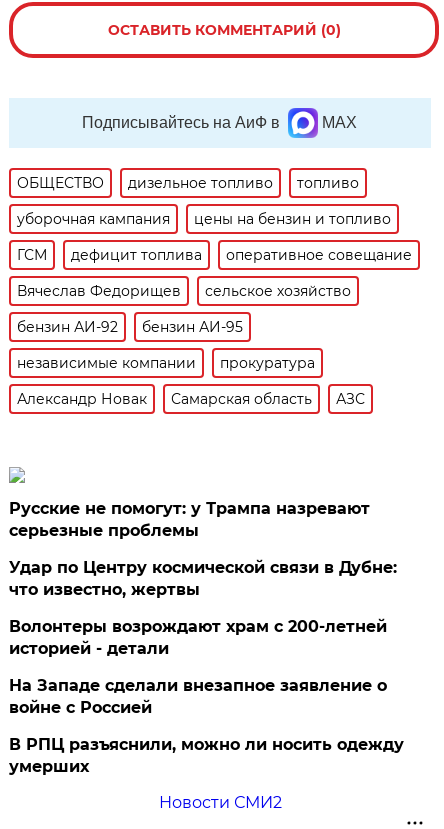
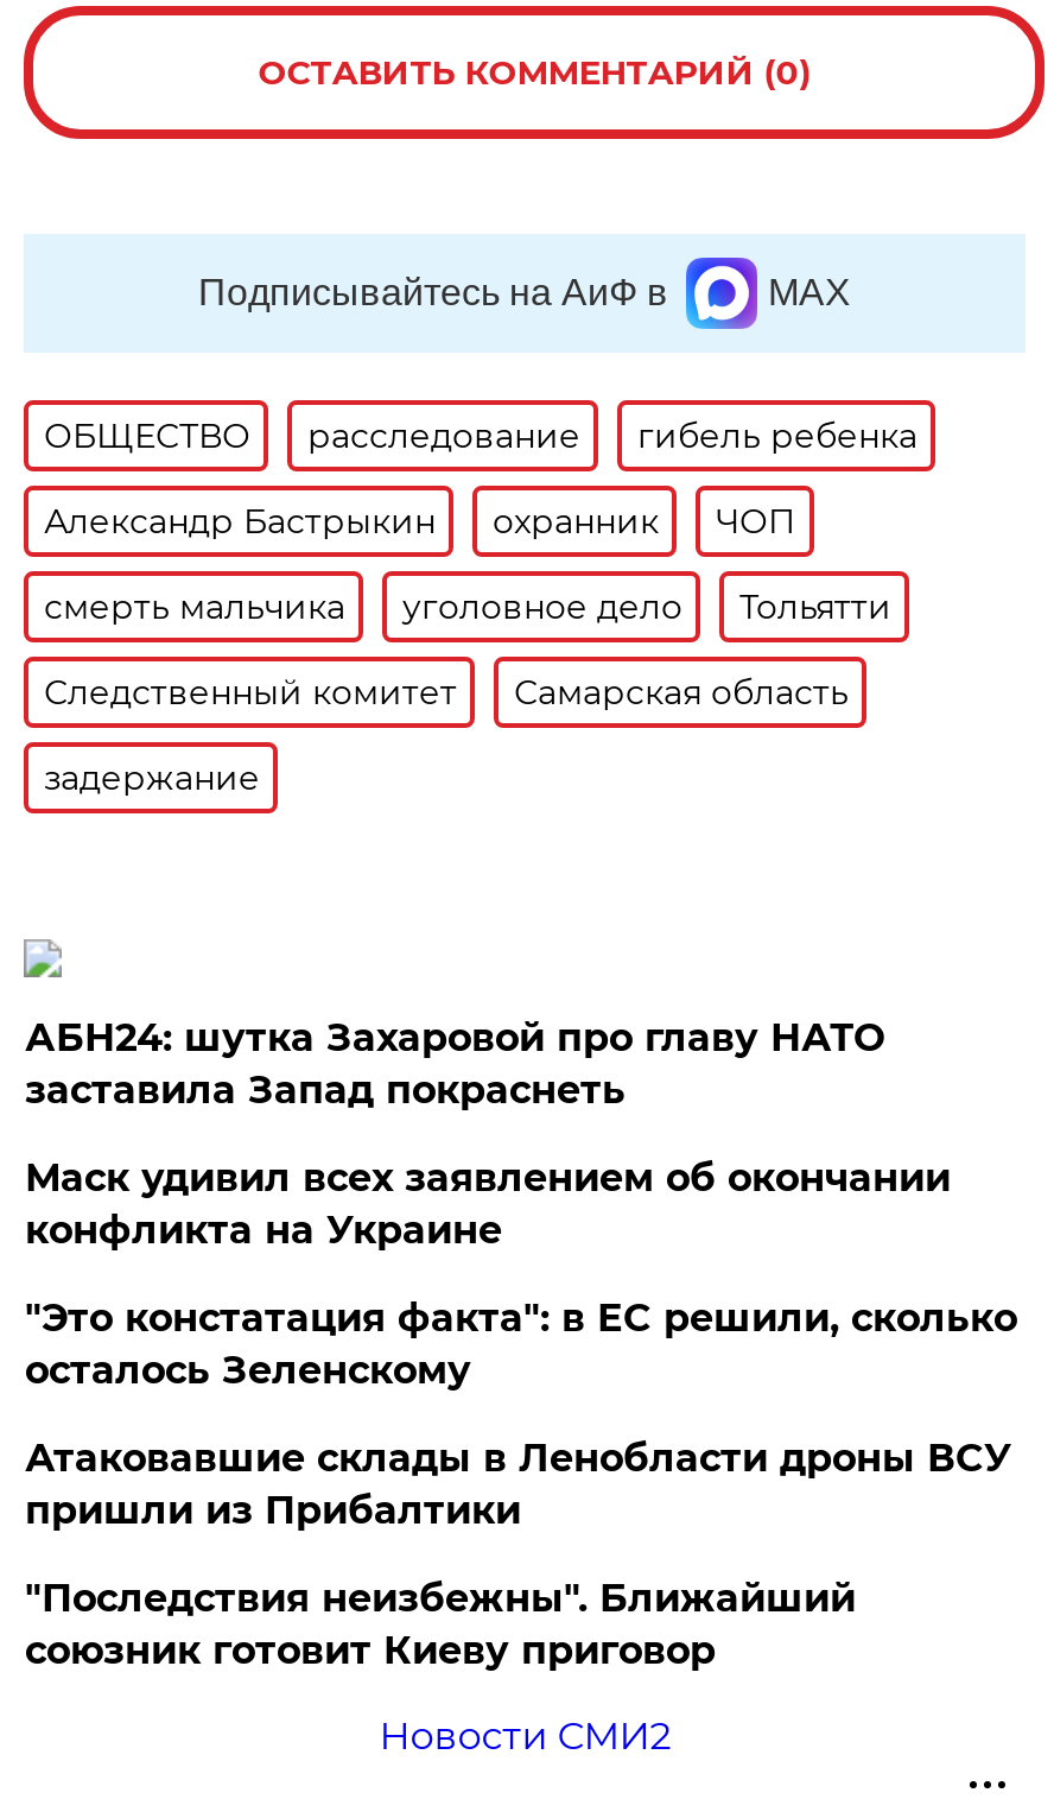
- дизельное топливо
- топливо
- уборочная кампания
- цены на бензин и топливо
- ГСМ
- дефицит топлива
- оперативное совещание
- Вячеслав Федорищев
- сельское хозяйство
- бензин АИ-92
- бензин АИ-95
- независимые компании
- прокуратура
- Александр Новак
+ расследование
+ гибель ребенка
+ Александр Бастрыкин
+ охранник
+ ЧОП
+ смерть мальчика
+ уголовное дело
+ Тольятти
+ Следственный комитет

moved up: Самарская область

- АЗС
+ задержание

- Русские не помогут: у Трампа назревают
- серьезные проблемы
+ АБН24: шутка Захаровой про главу НАТО
+ заставила Запад покраснеть

- Удар по Центру космической связи в Дубне:
- что известно, жертвы
+ Маск удивил всех заявлением об окончании
+ конфликта на Украине

- Волонтеры возрождают храм с 200-летней
- историей - детали
+ "Это констатация факта": в ЕС решили, сколько
+ осталось Зеленскому

- На Западе сделали внезапное заявление о
- войне с Россией
+ Атаковавшие склады в Ленобласти дроны ВСУ
+ пришли из Прибалтики

- В РПЦ разъяснили, можно ли носить одежду
- умерших
+ "Последствия неизбежны". Ближайший
+ союзник готовит Киеву приговор
